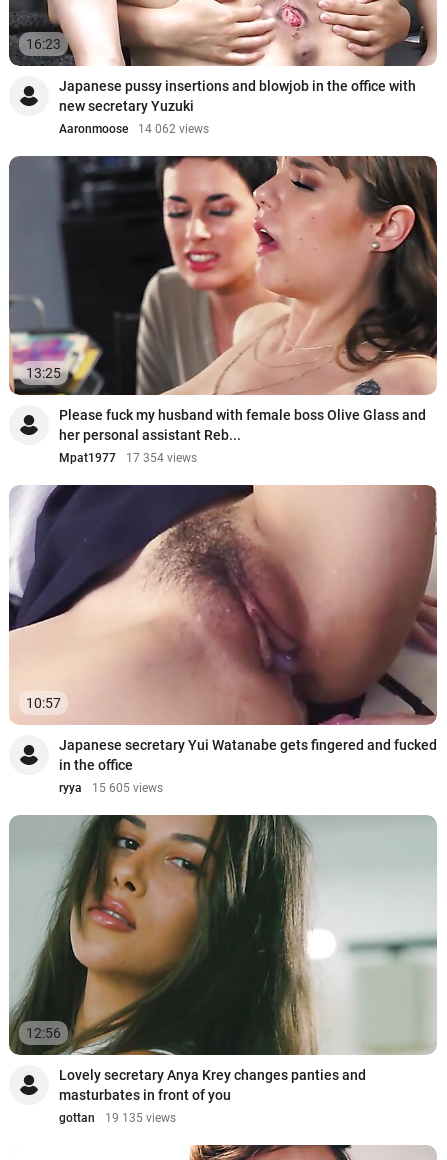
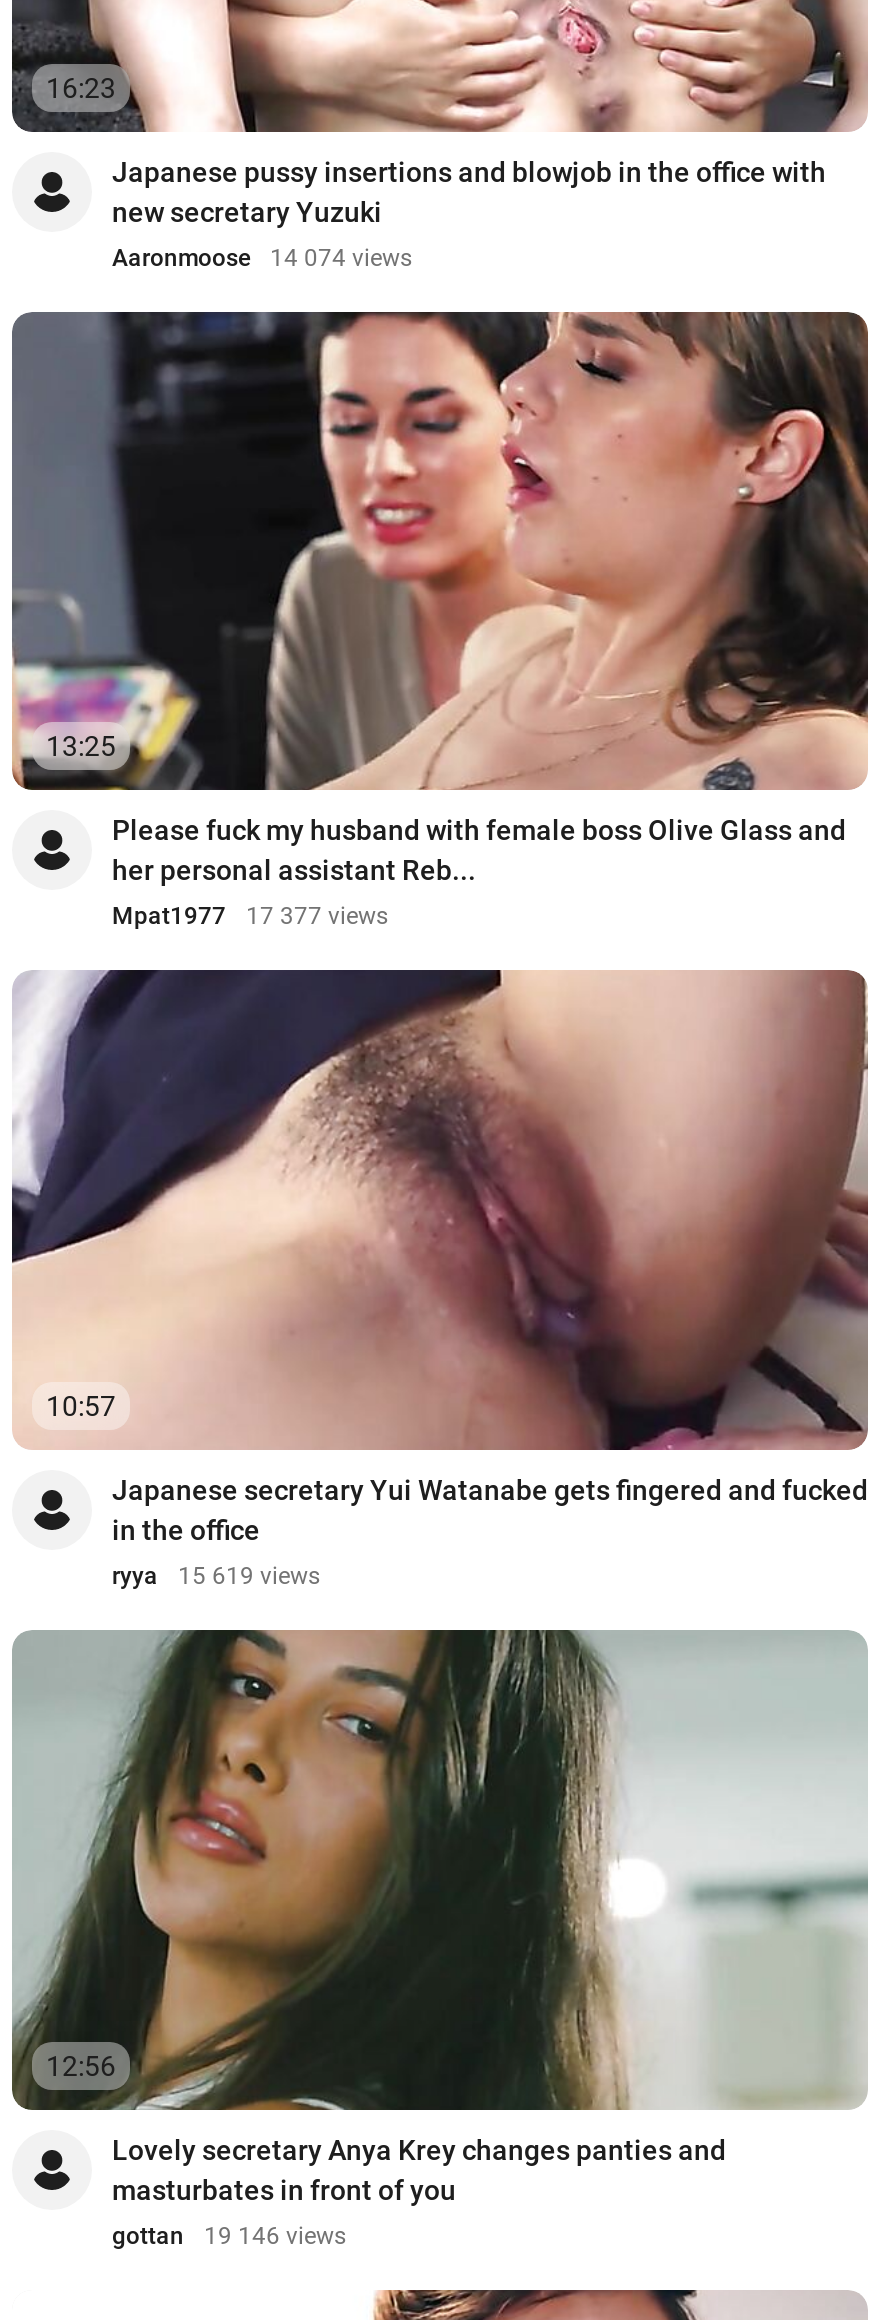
- Aaronmoose 14 062 views
+ Aaronmoose 14 074 views

- Mpat1977 17 354 views
+ Mpat1977 17 377 views

- ryya 15 605 views
+ ryya 15 619 views

- gottan 19 135 views
+ gottan 19 146 views
